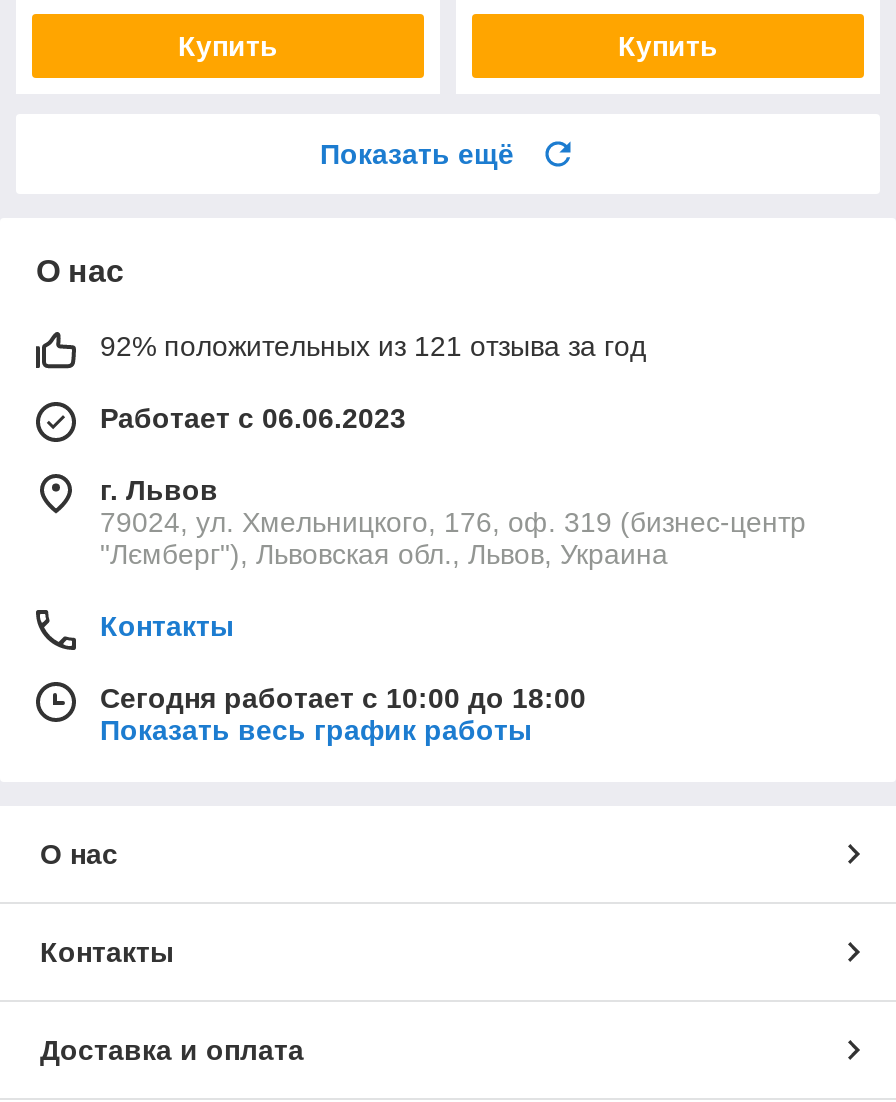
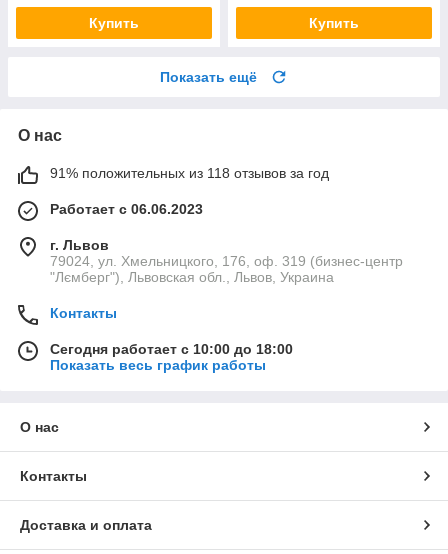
- 92% положительных из 121 отзыва за год
+ 91% положительных из 118 отзывов за год
